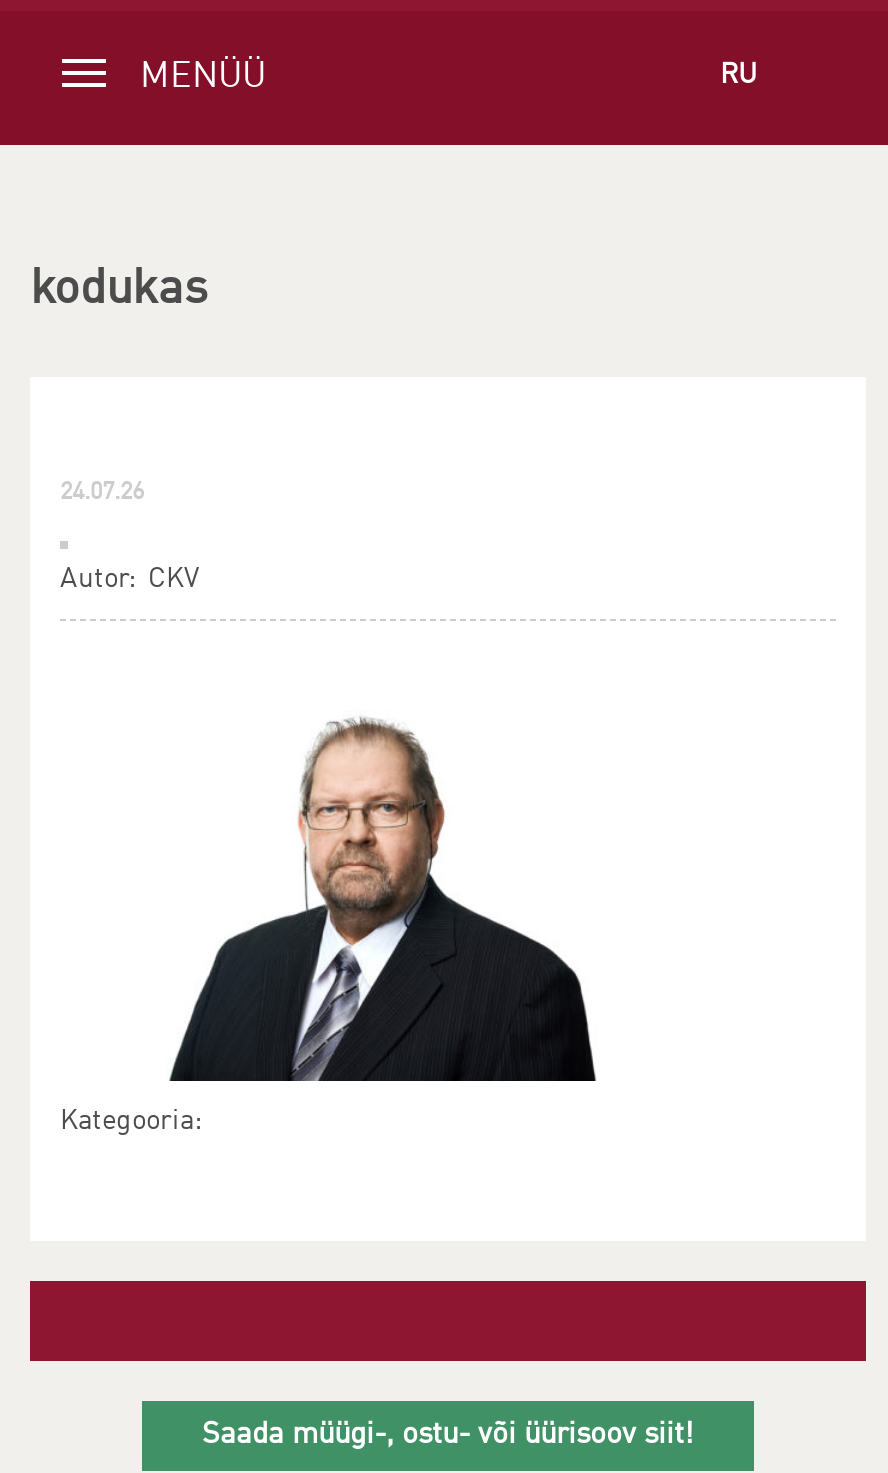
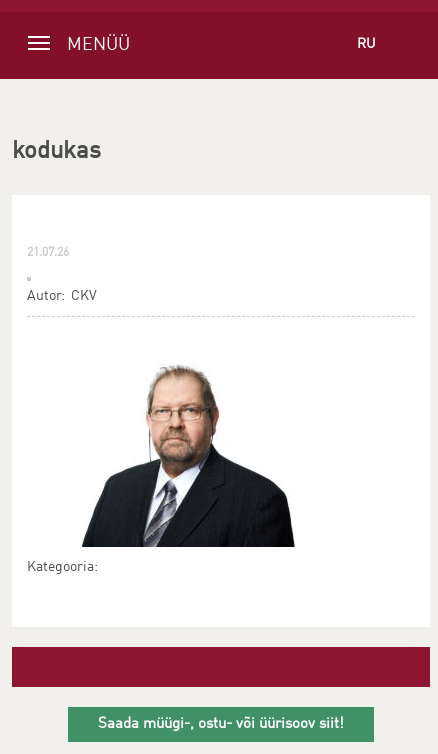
- 24.07.26
+ 21.07.26
